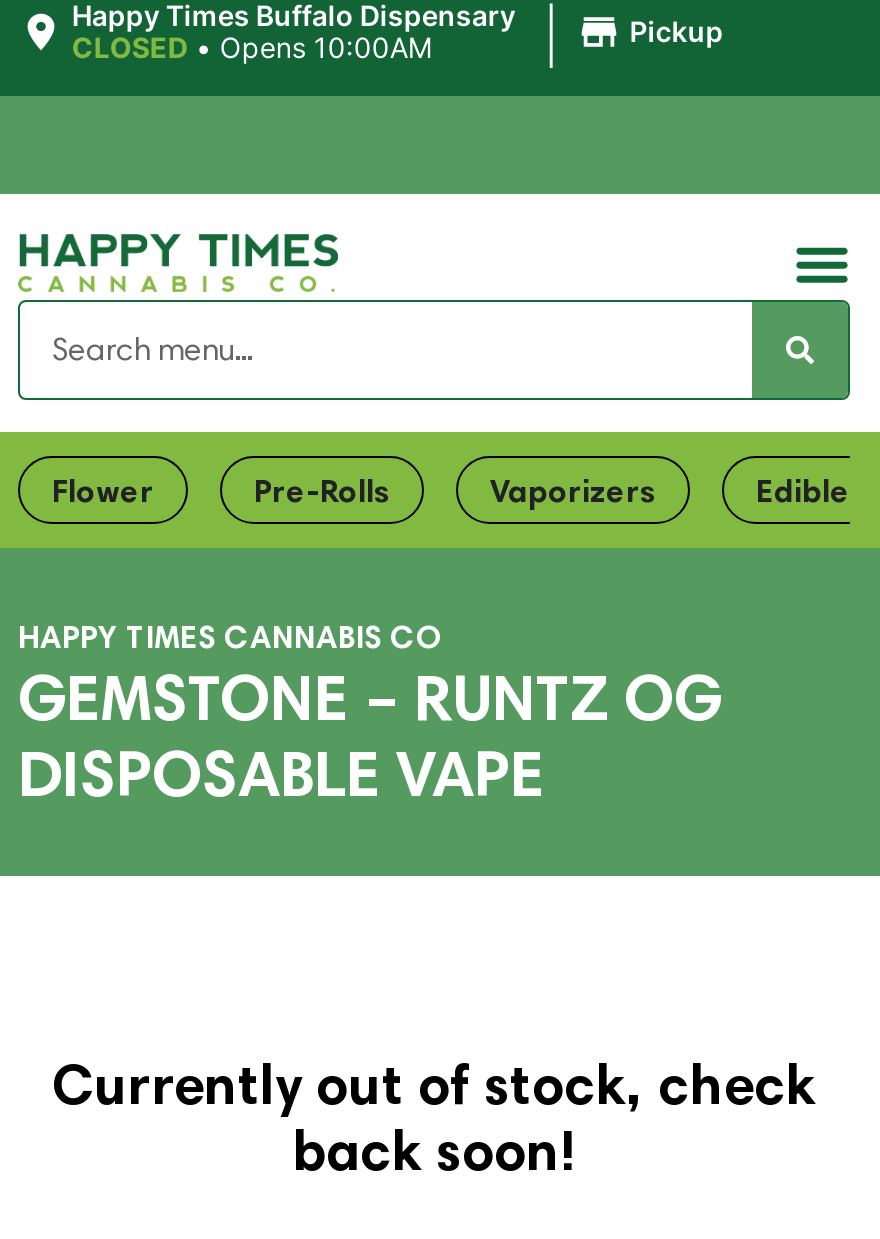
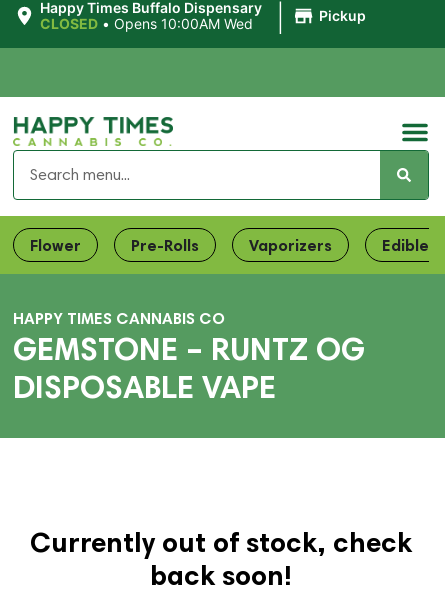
- CLOSED • Opens 10:00AM
+ CLOSED • Opens 10:00AM Wed
